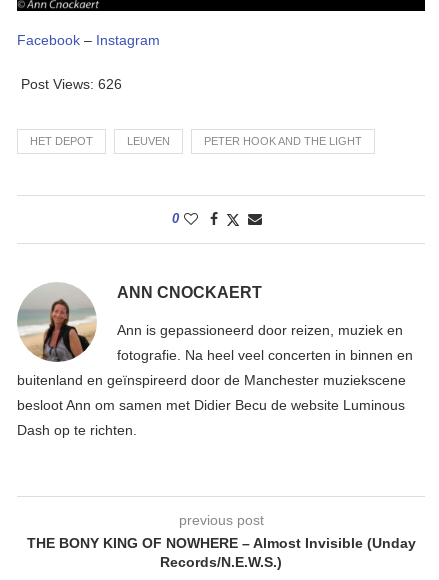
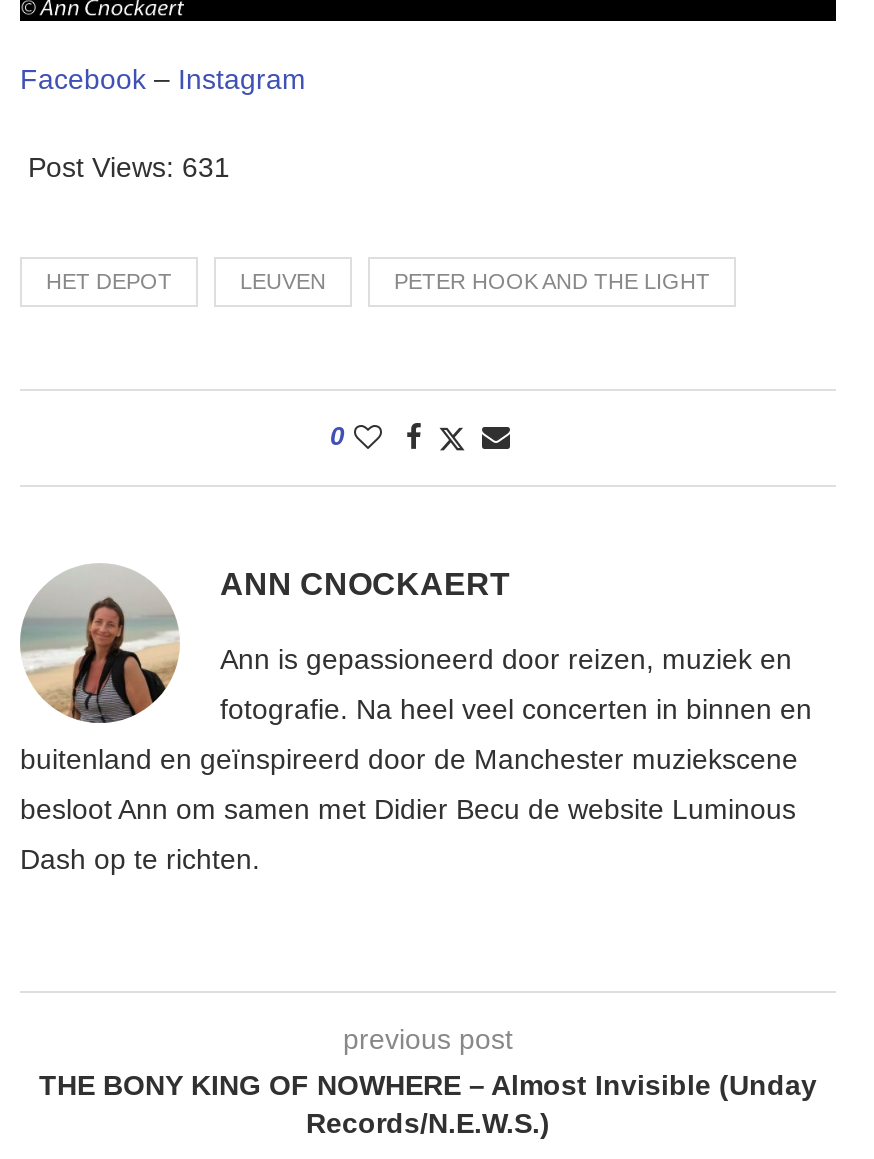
- Post Views: 626
+ Post Views: 631
